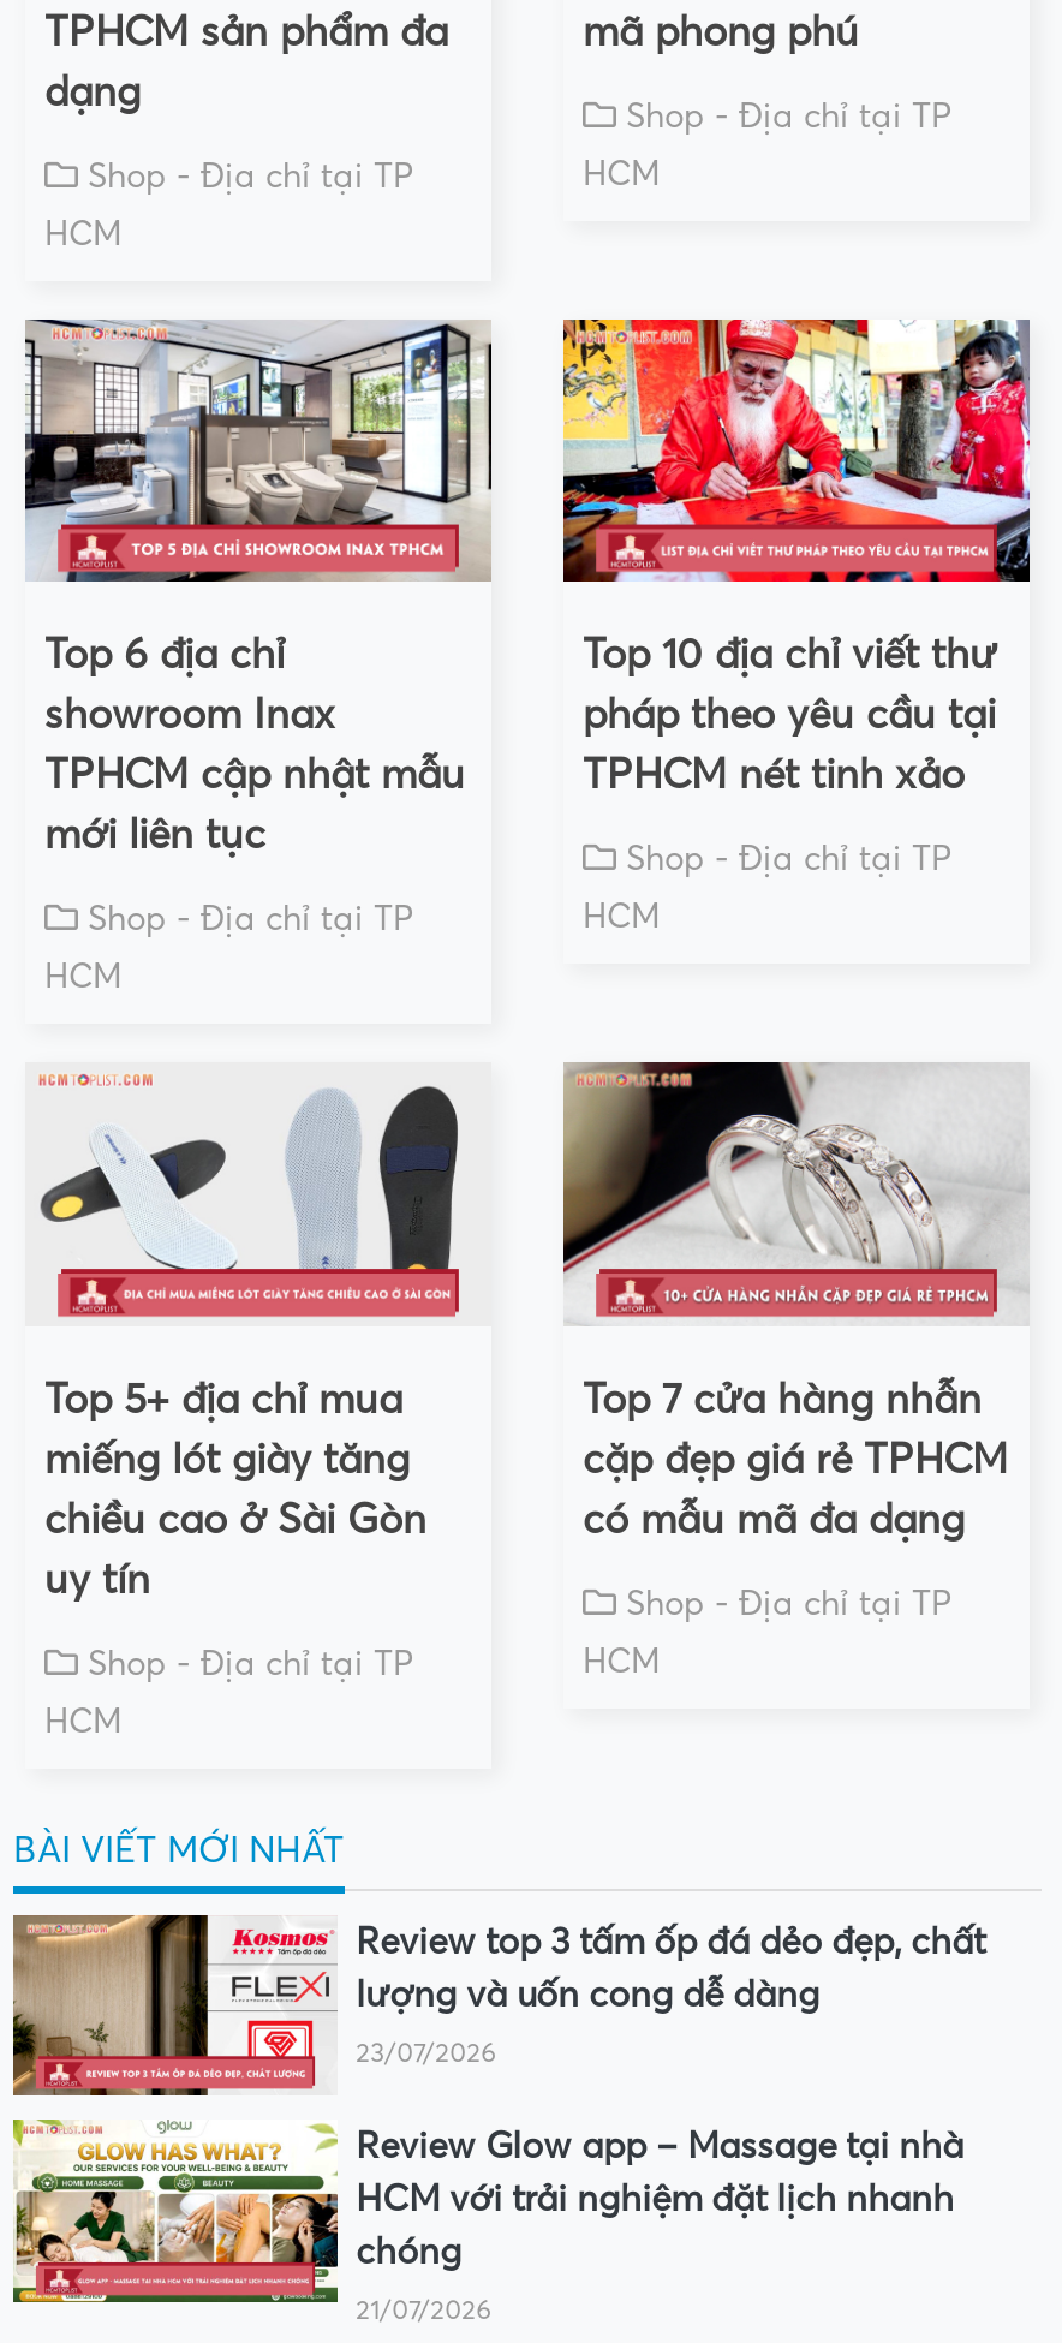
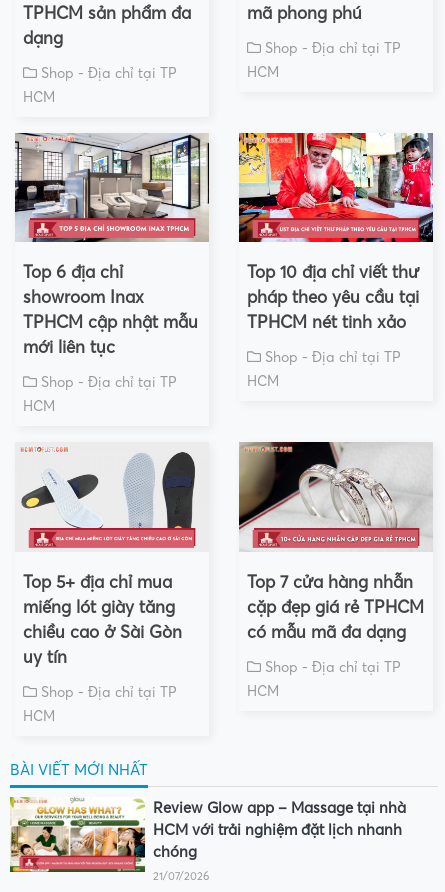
- [image]
- Review top 3 tấm ốp đá dẻo đẹp, chất
- lượng và uốn cong dễ dàng
- 23/07/2026
